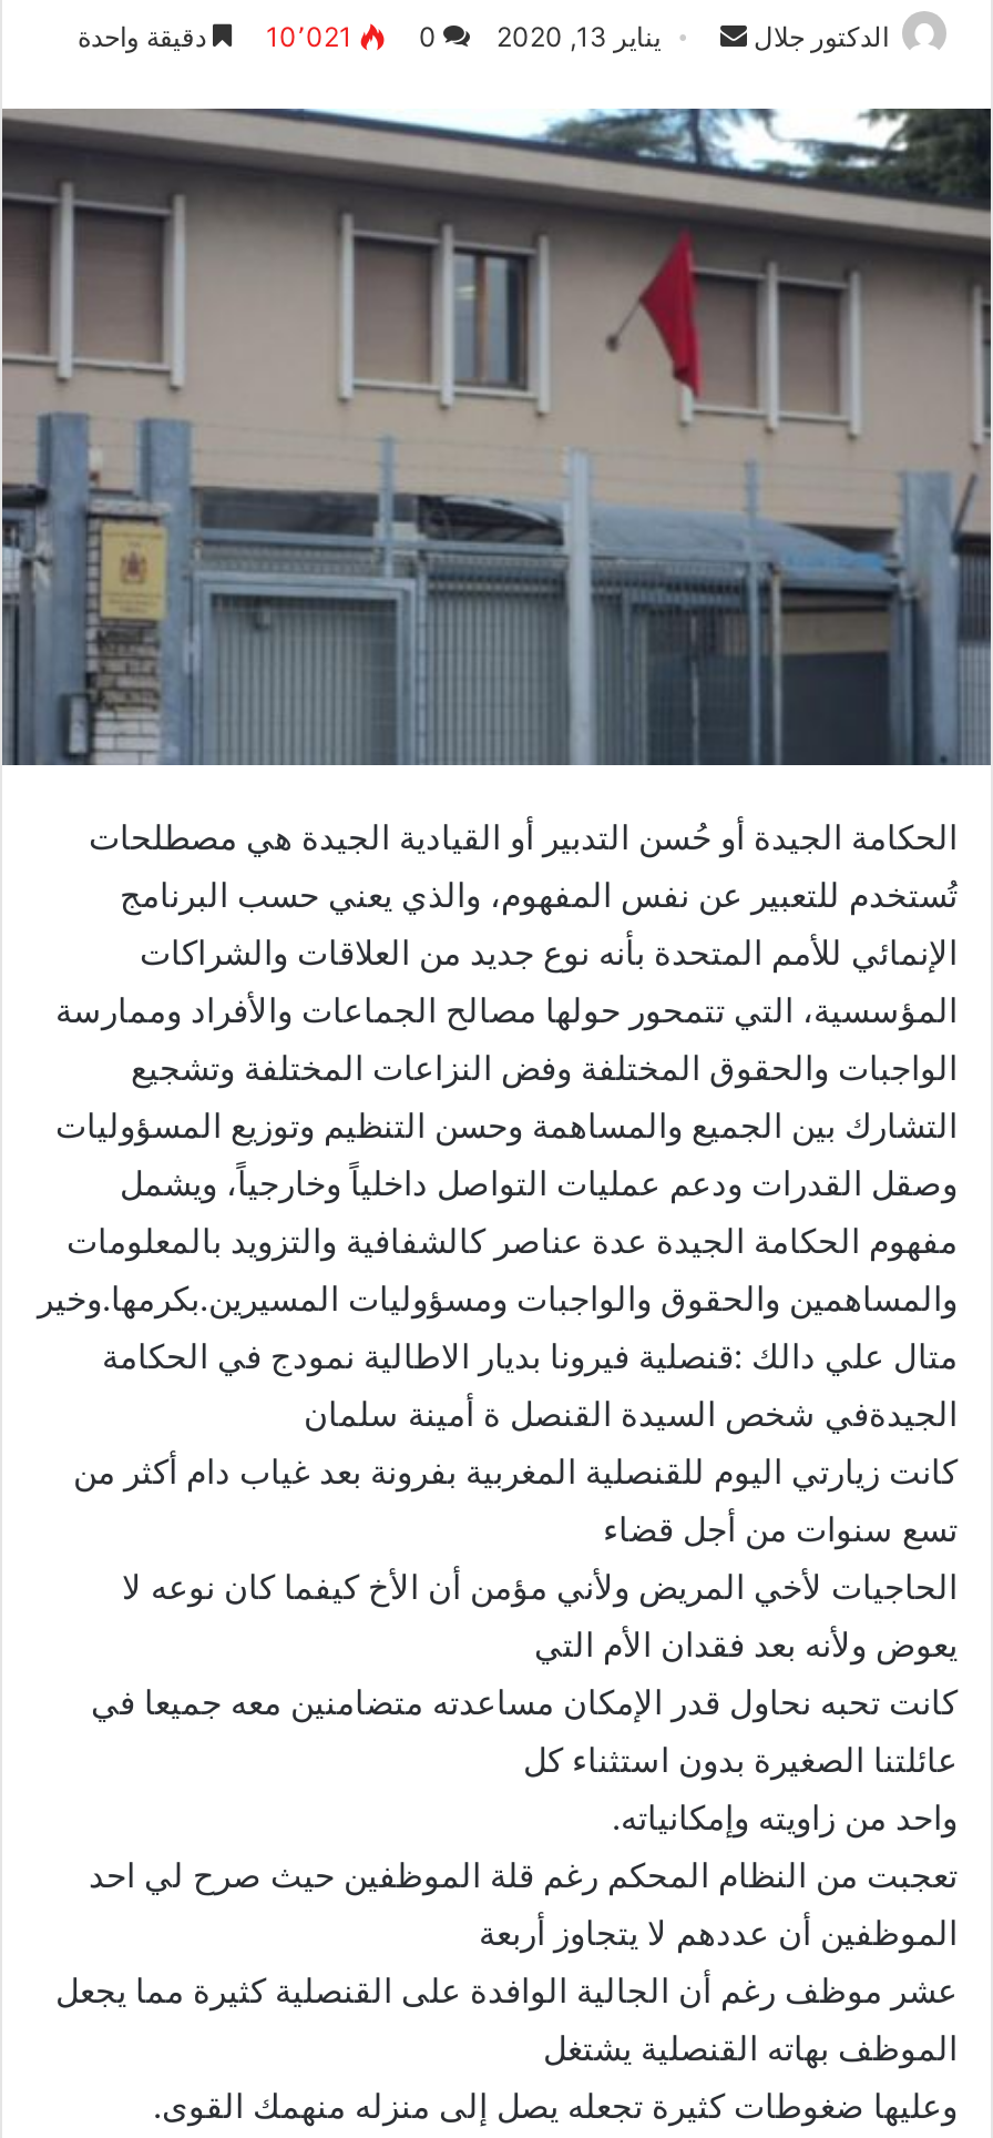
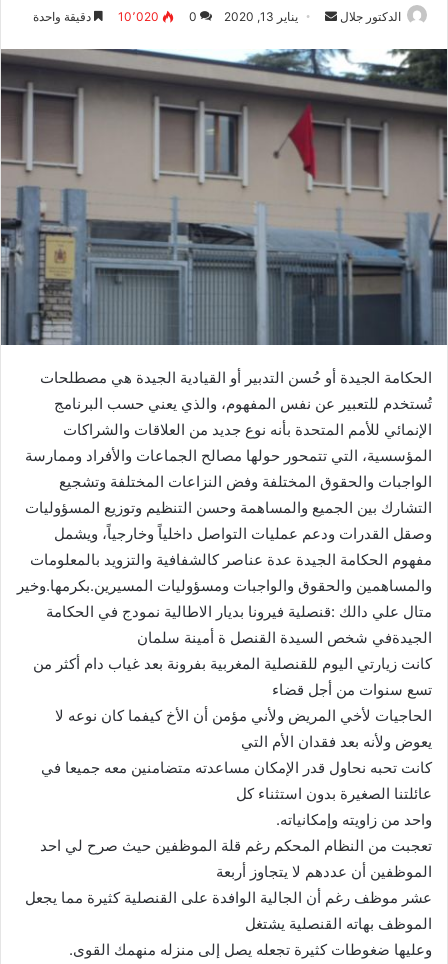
- 0 10٬021 دقيقة واحدة
+ 0 10٬020 دقيقة واحدة
